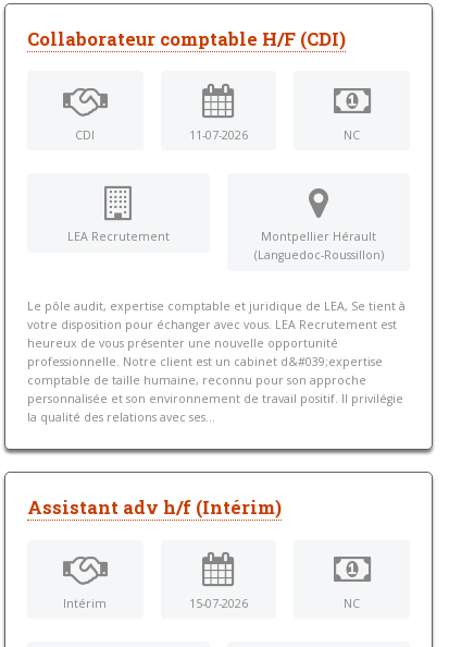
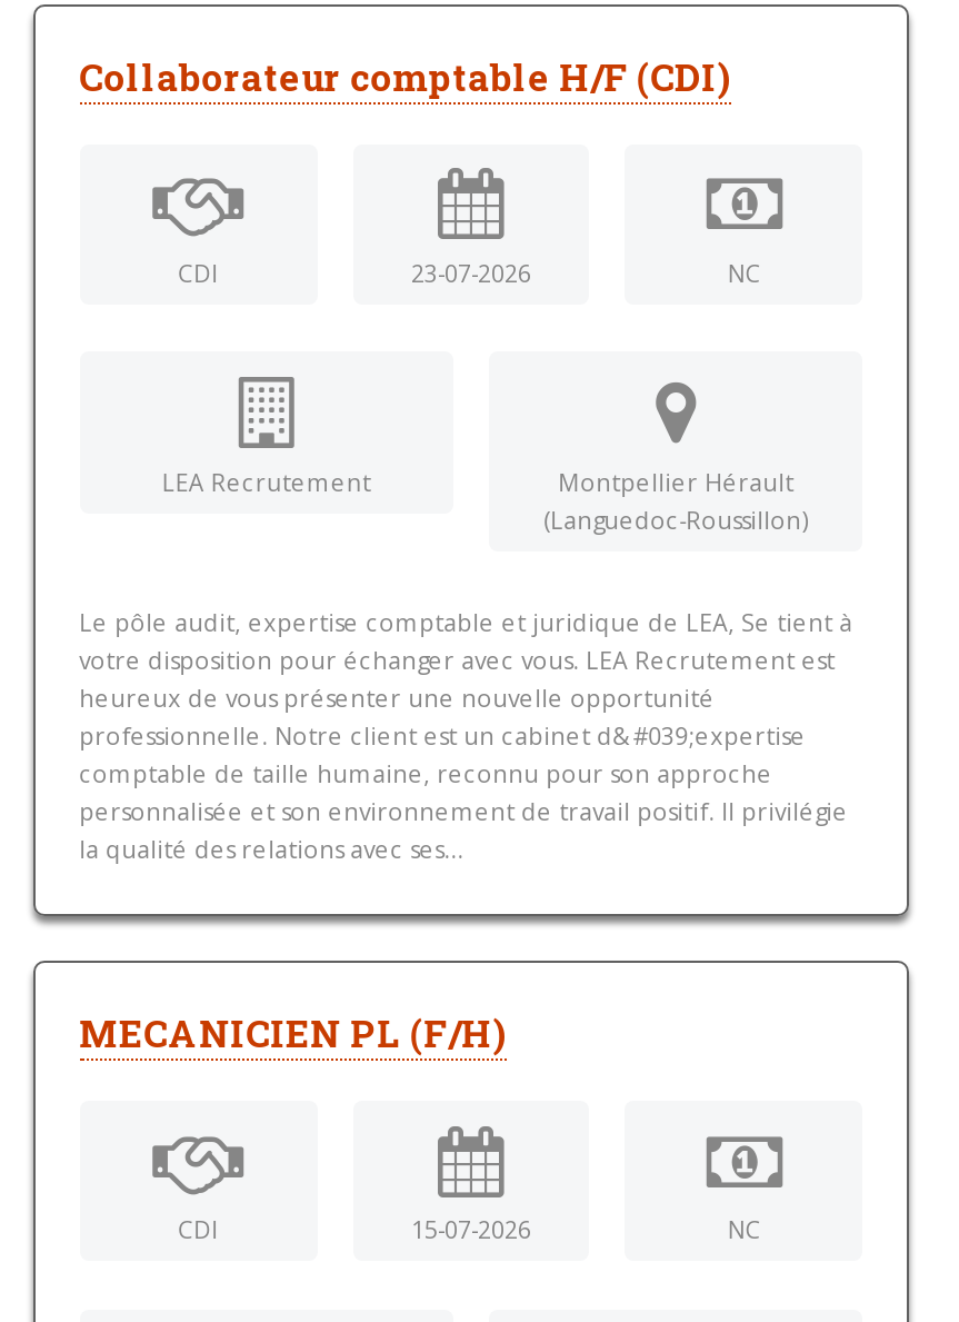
- 11-07-2026
+ 23-07-2026

- Assistant adv h/f (Intérim)
+ MECANICIEN PL (F/H)

- Intérim
+ CDI
